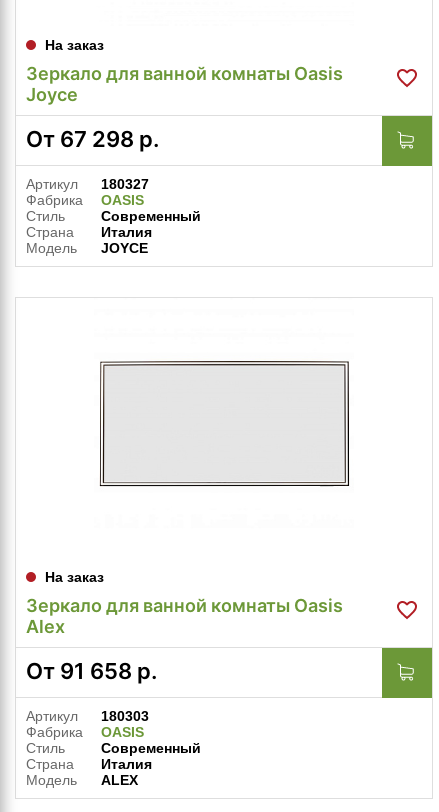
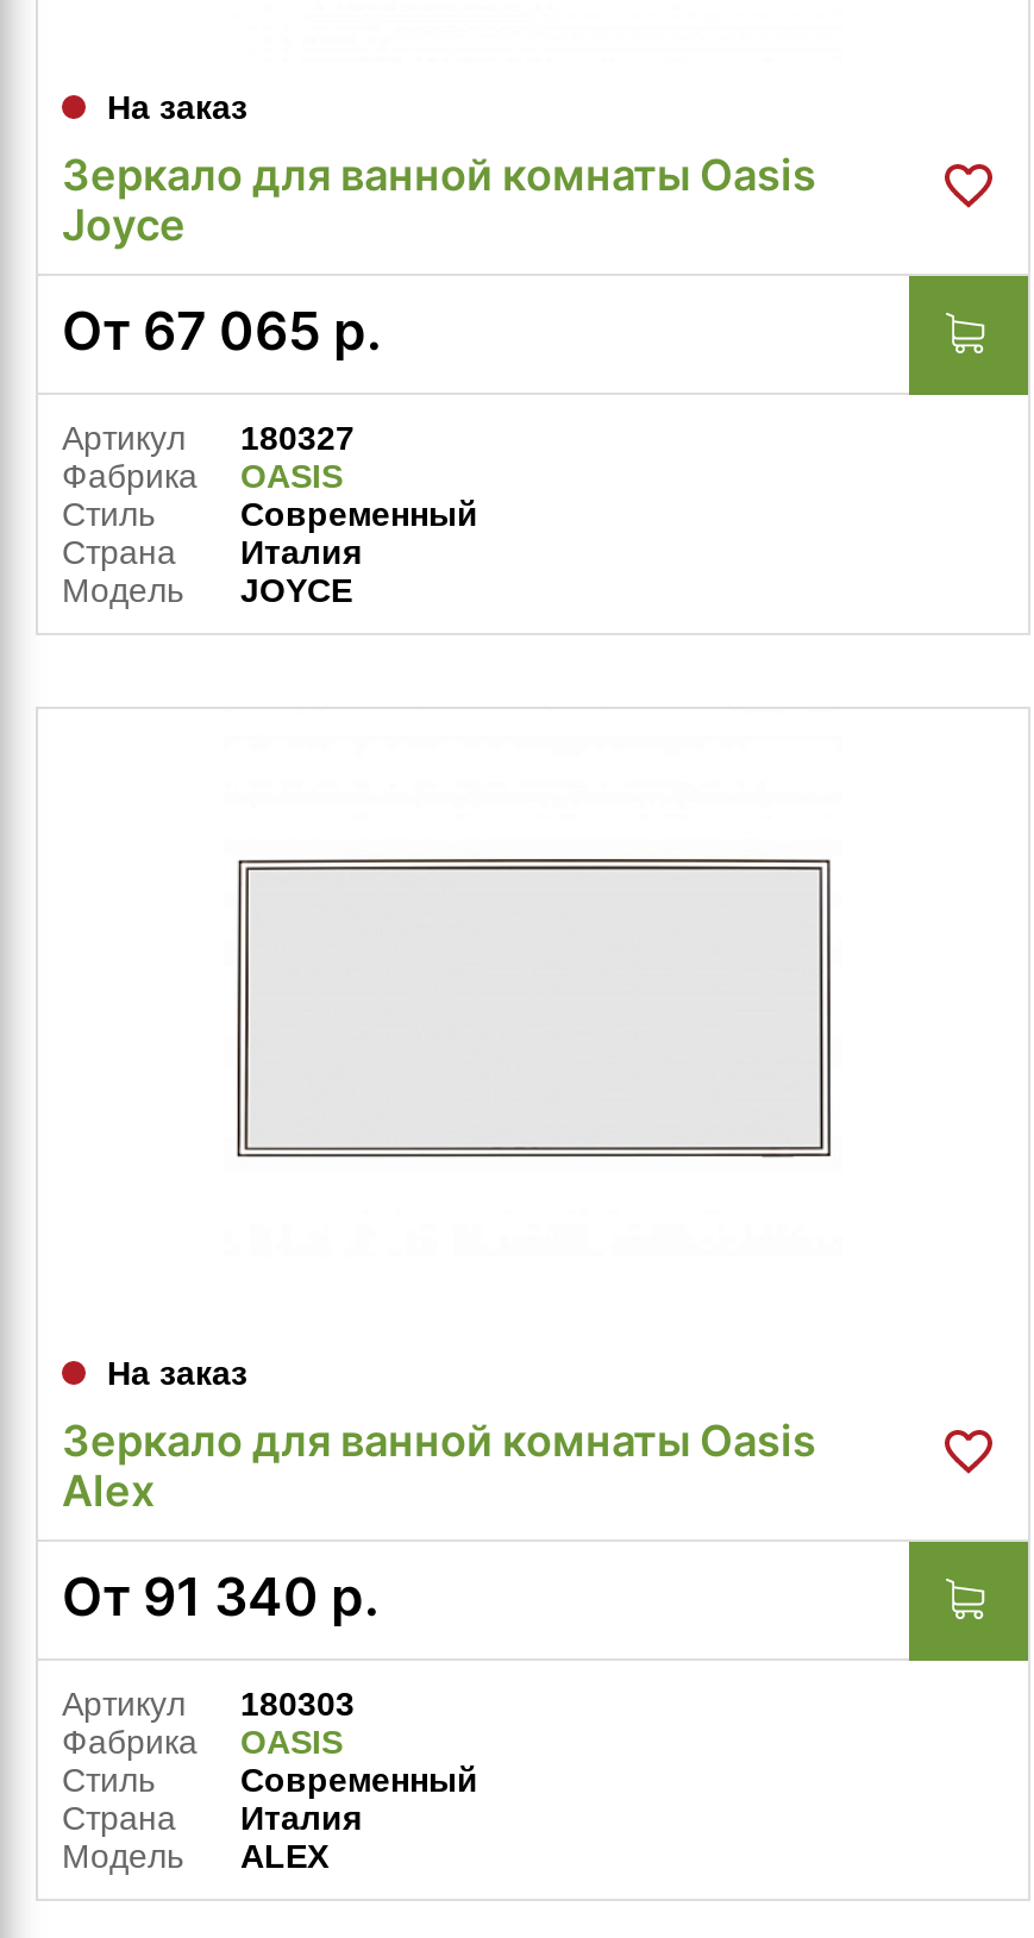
- От 67 298 р.
+ От 67 065 р.

- От 91 658 р.
+ От 91 340 р.
